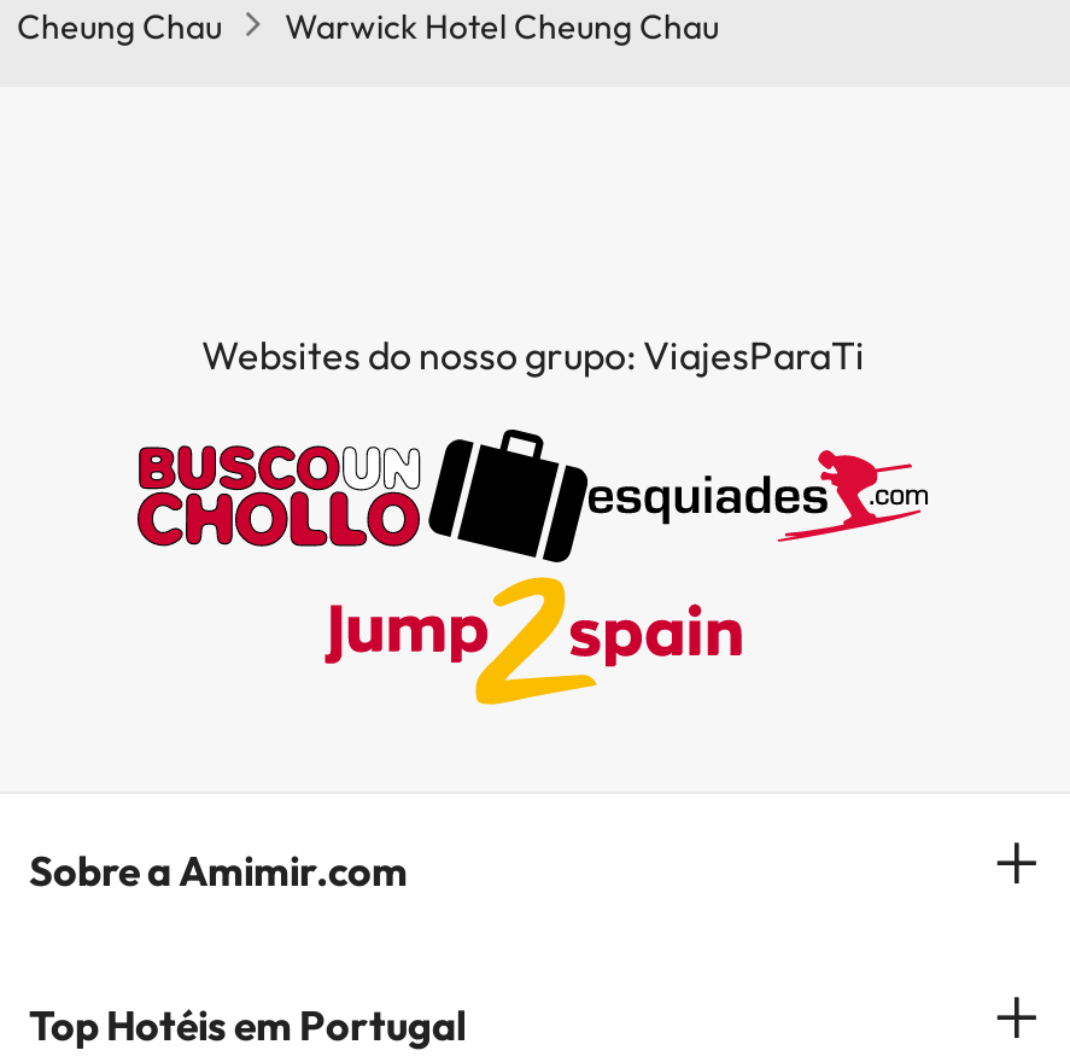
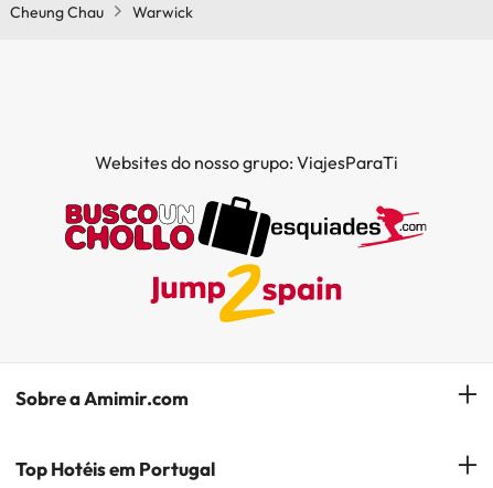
- Warwick Hotel Cheung Chau
+ Warwick
